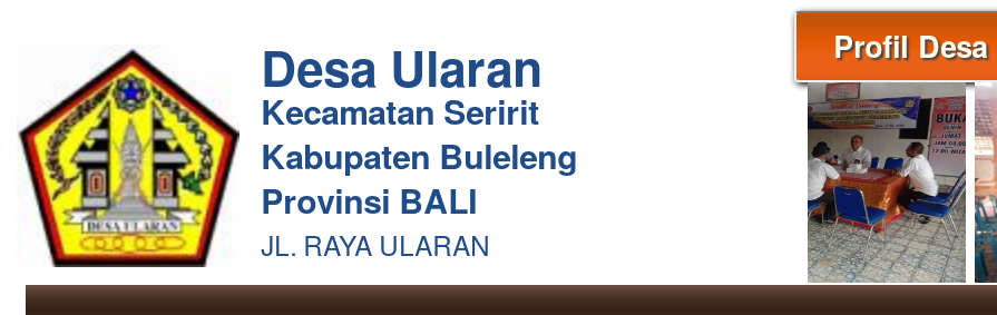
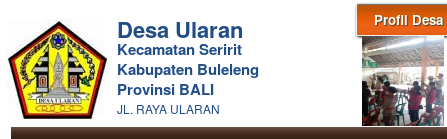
- [image]
+ [image]
